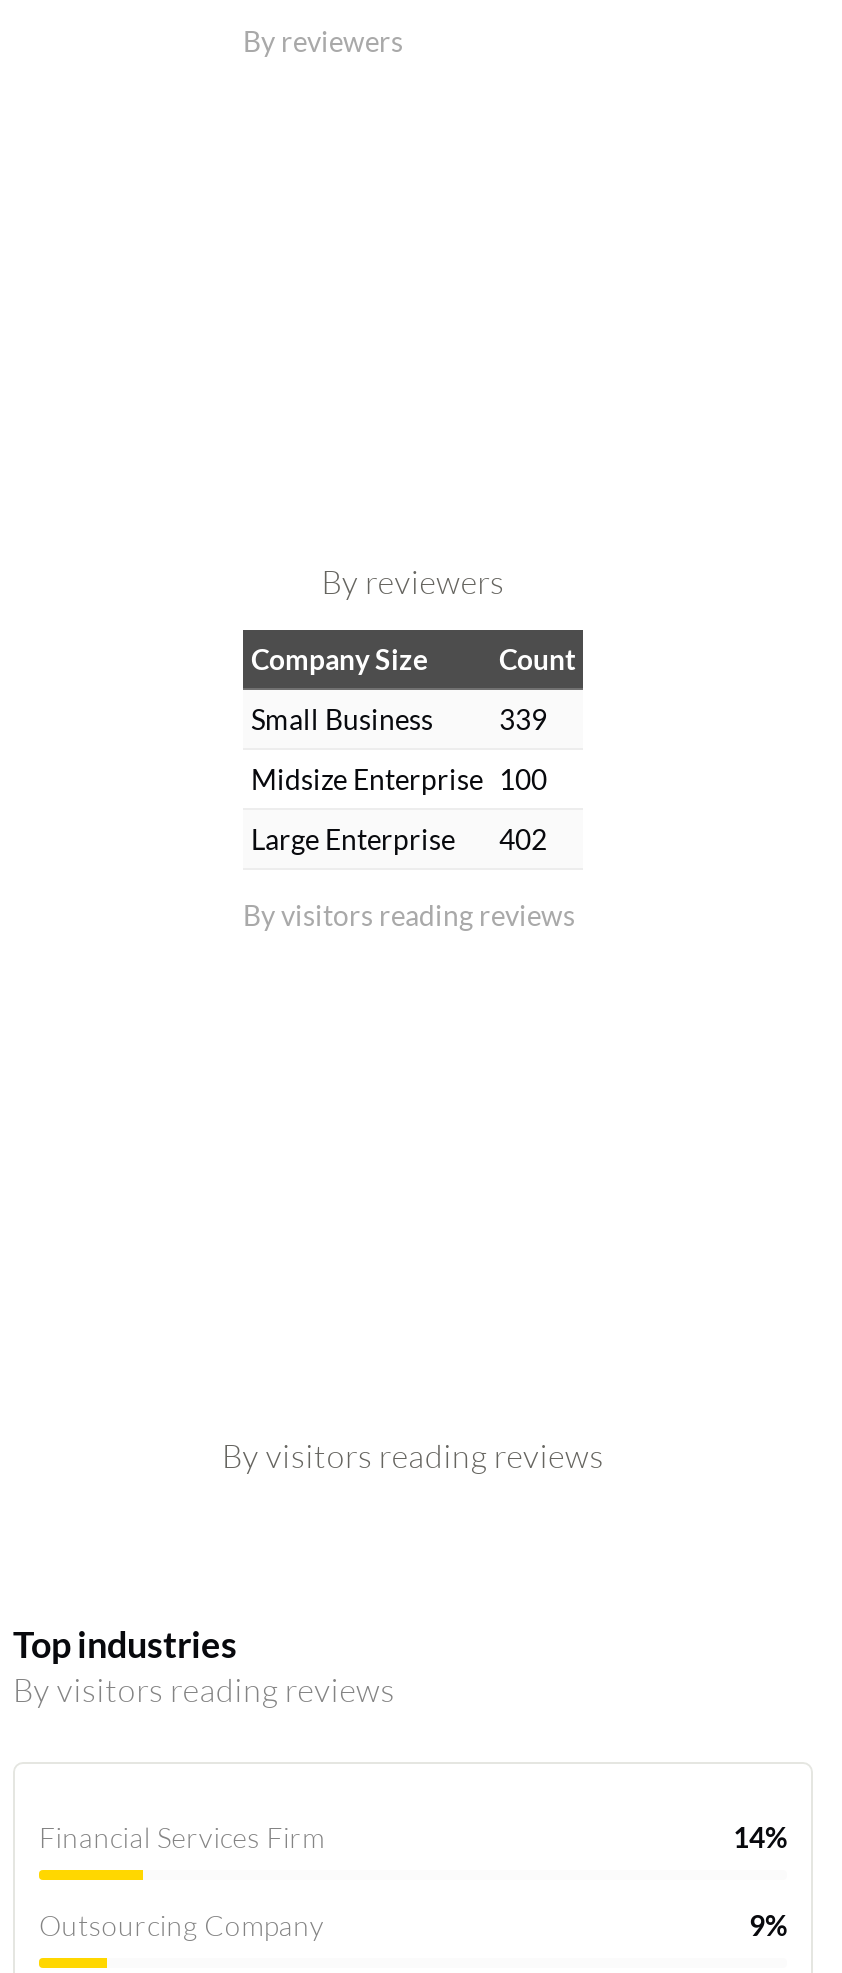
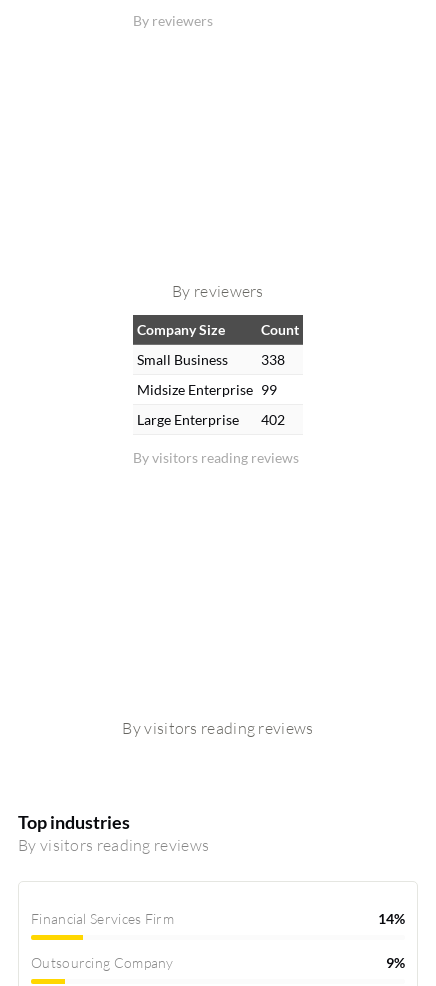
- Small Business 339
+ Small Business 338

- Midsize Enterprise 100
+ Midsize Enterprise 99
